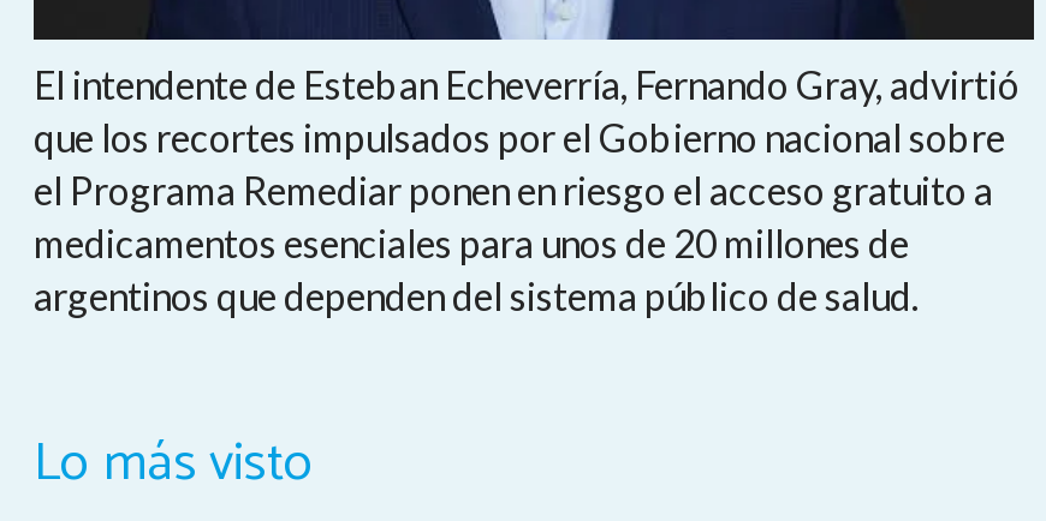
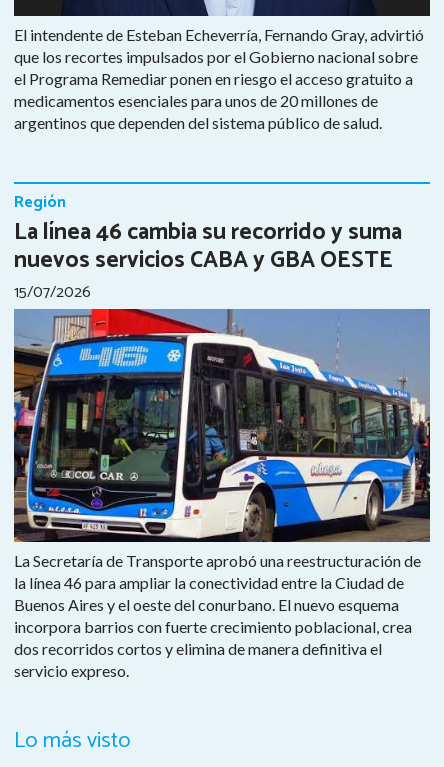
+ [image]
+ La Secretaría de Transporte aprobó una reestructuración de
+ la línea 46 para ampliar la conectividad entre la Ciudad de
+ Buenos Aires y el oeste del conurbano. El nuevo esquema
+ incorpora barrios con fuerte crecimiento poblacional, crea
+ dos recorridos cortos y elimina de manera definitiva el
+ servicio expreso.

+ La línea 46 cambia su recorrido y suma
+ nuevos servicios CABA y GBA OESTE

+ Región
+ 15/07/2026
